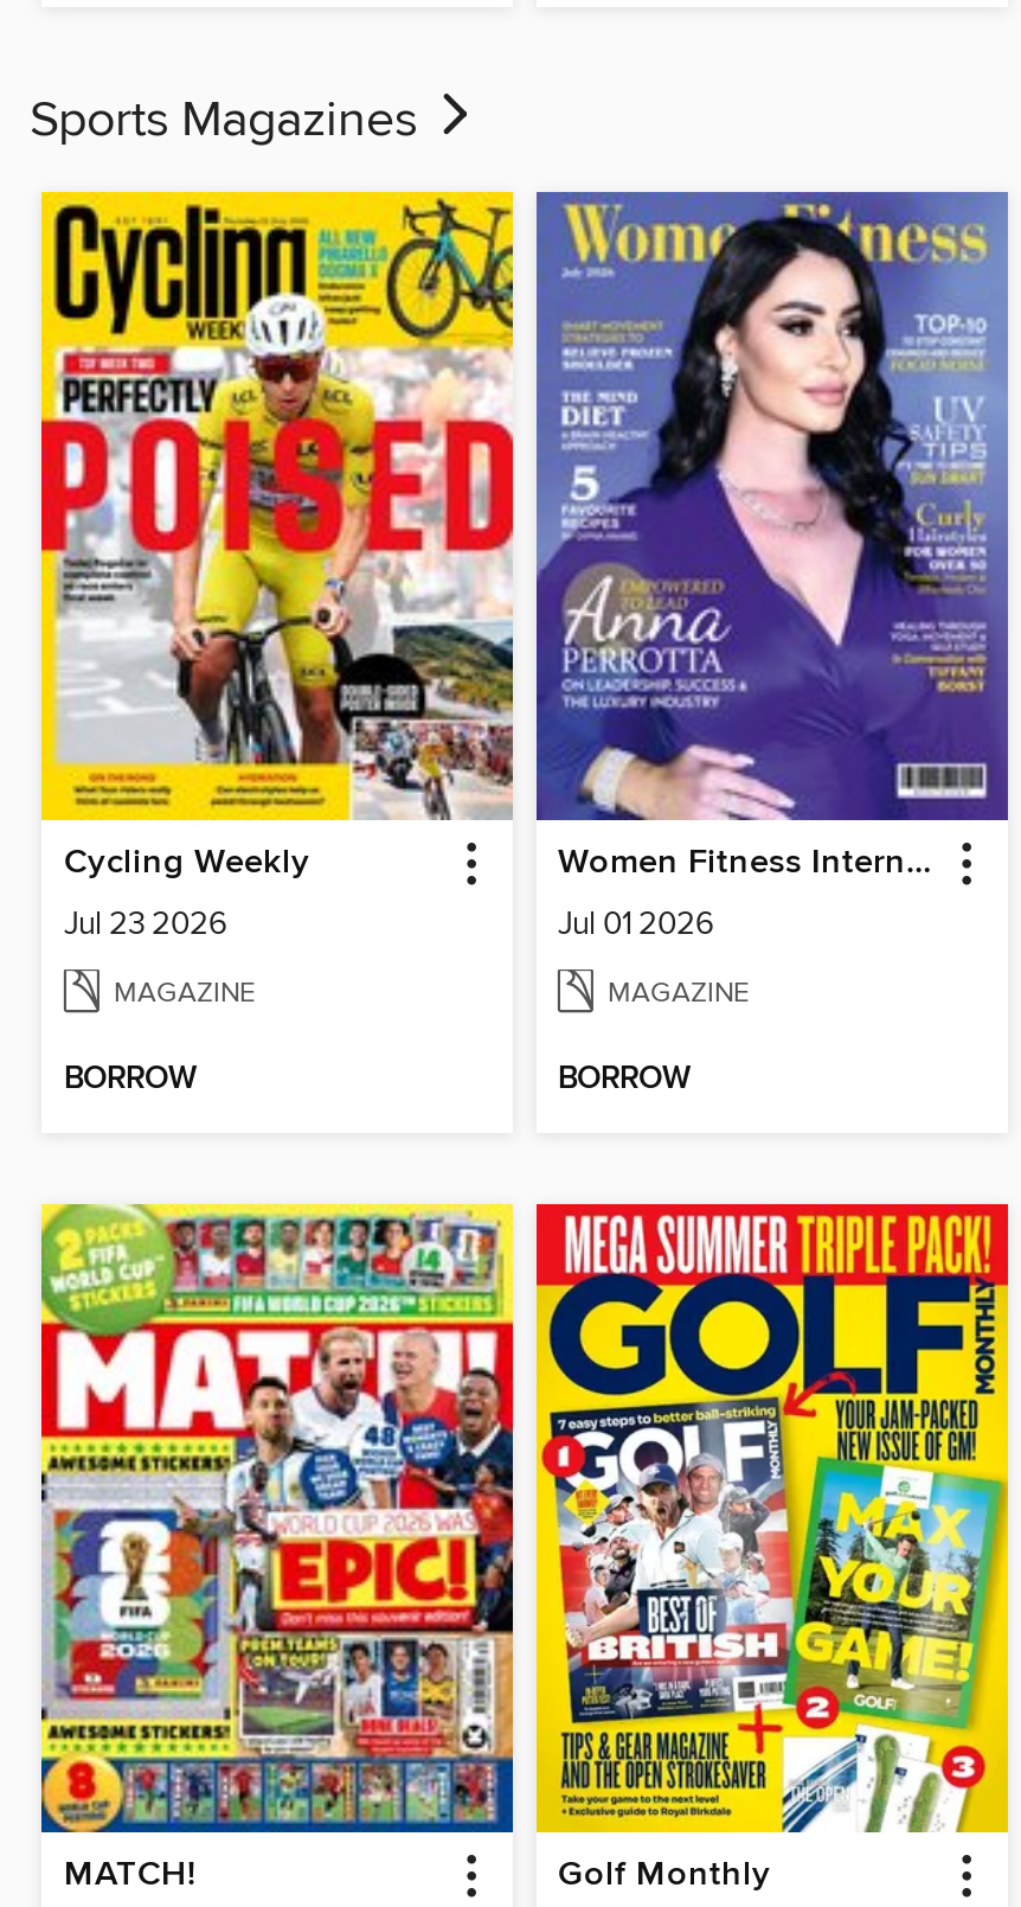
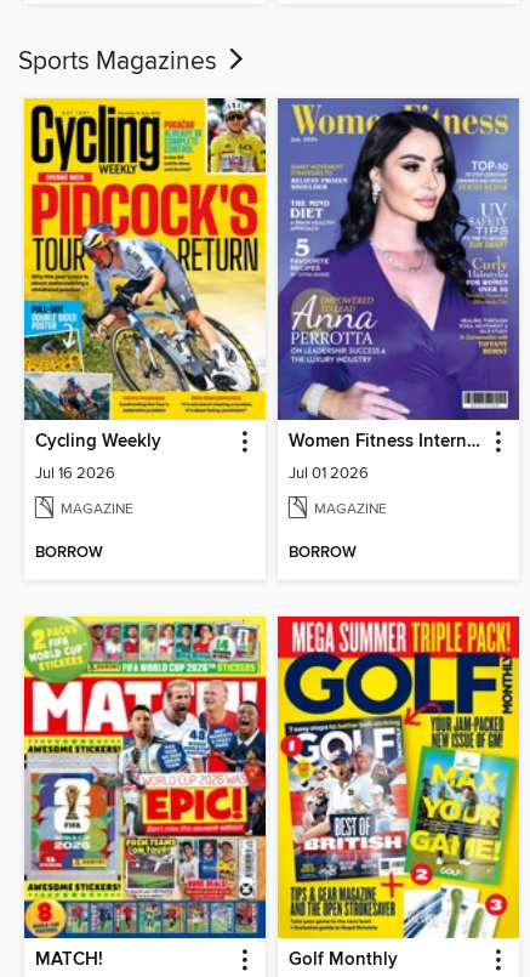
- [image]
- Jul 23 2026
+ [image]
+ Jul 16 2026
